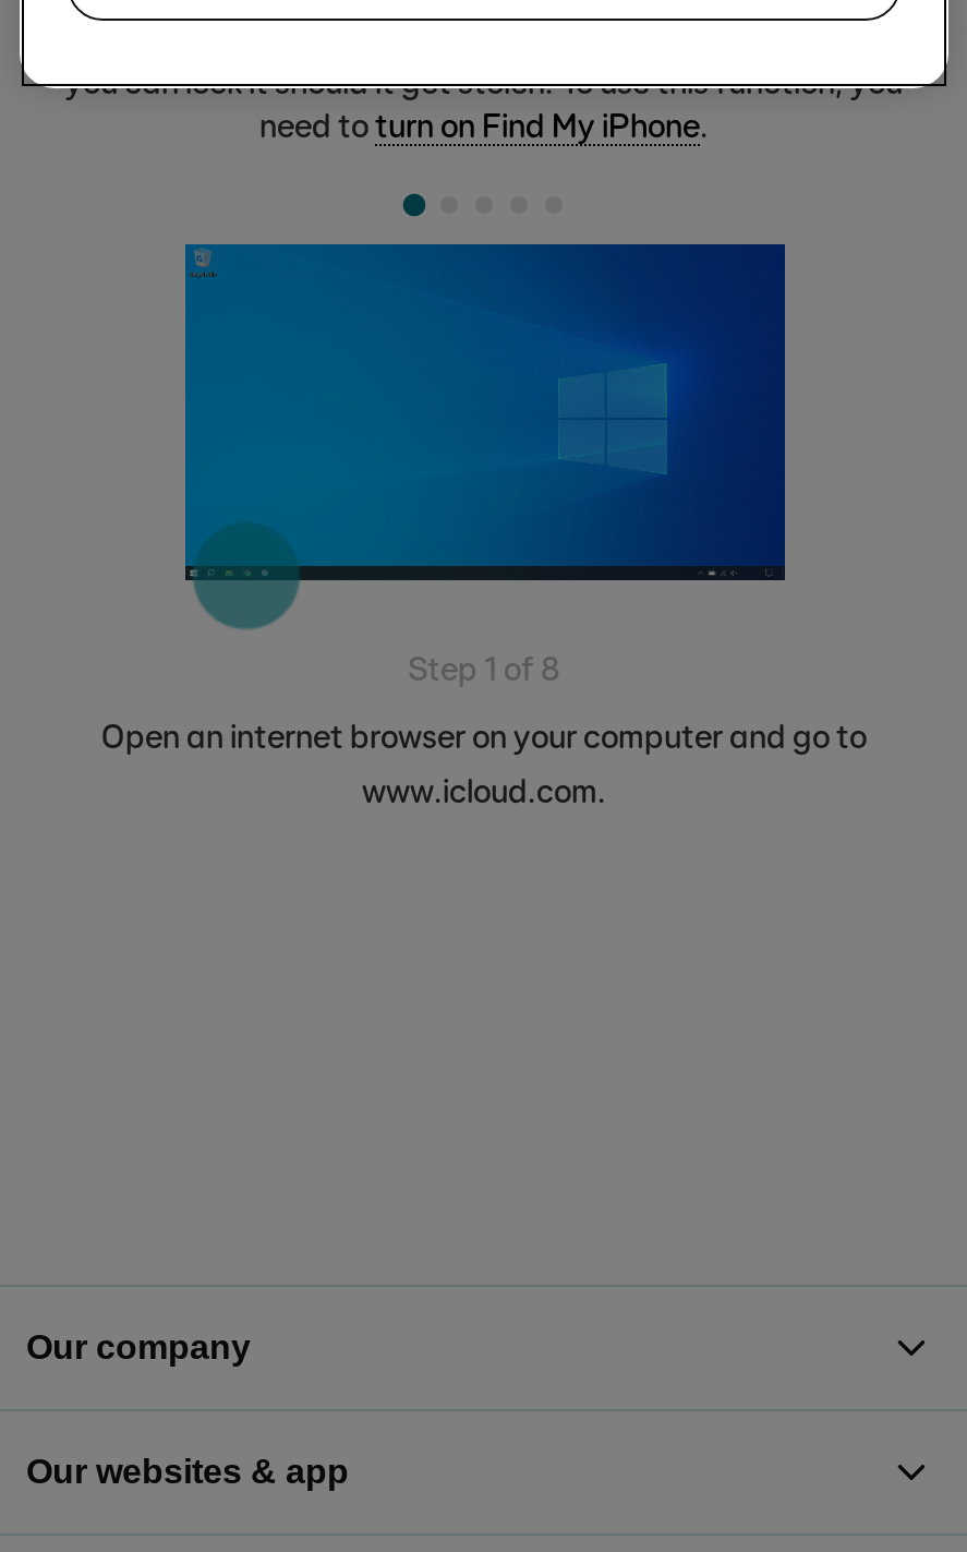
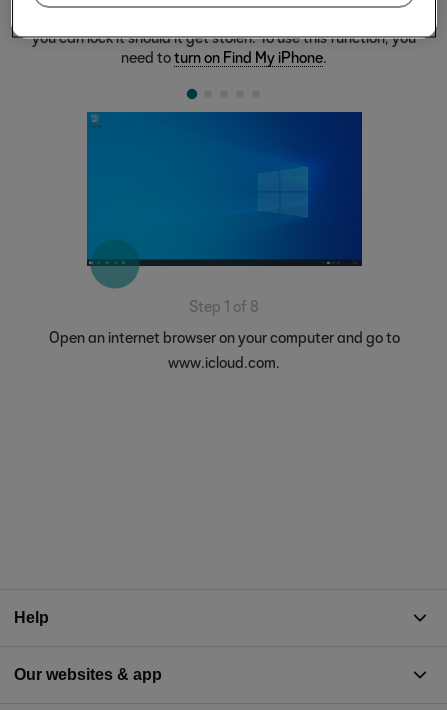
- Our company
+ Help
